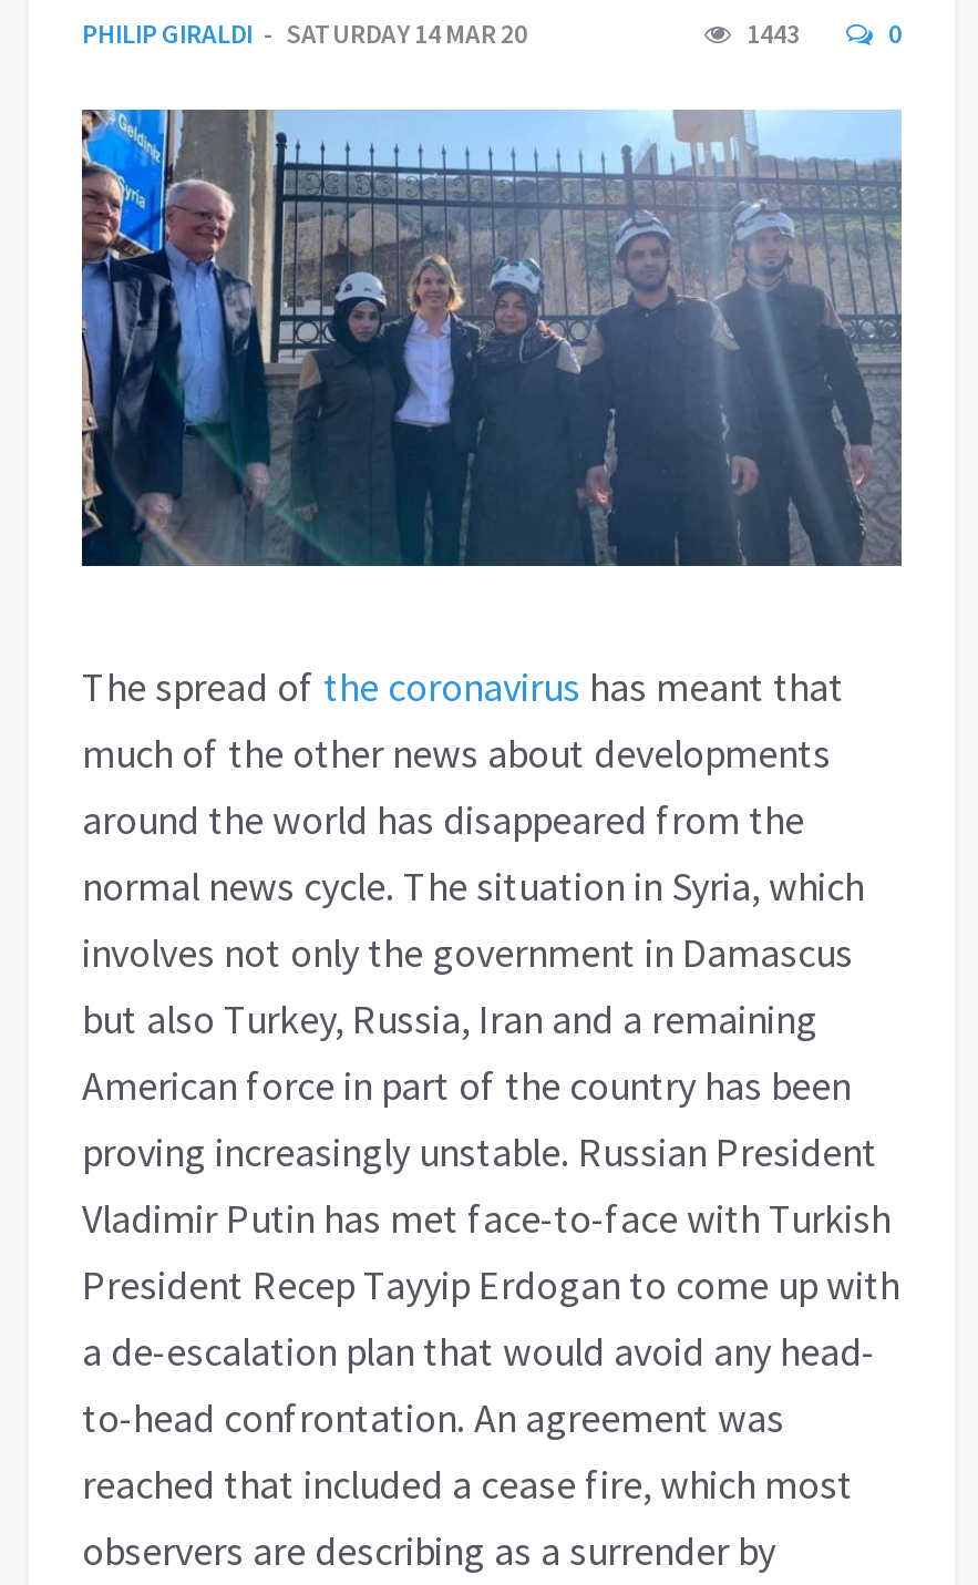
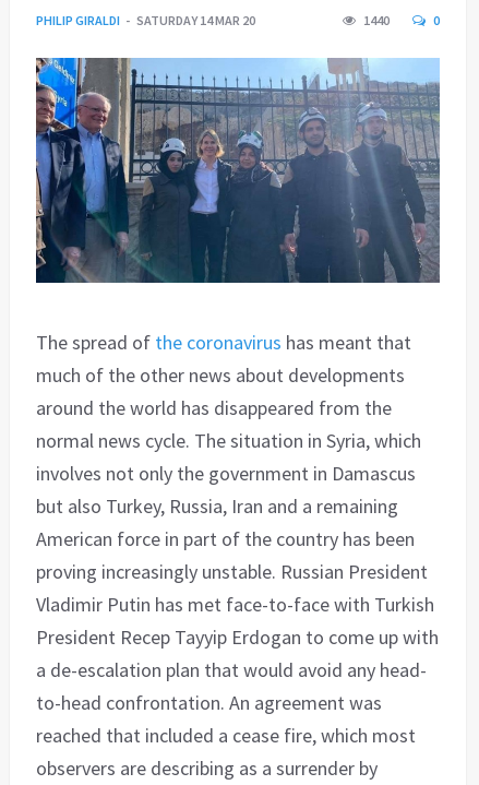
- 1443
+ 1440
